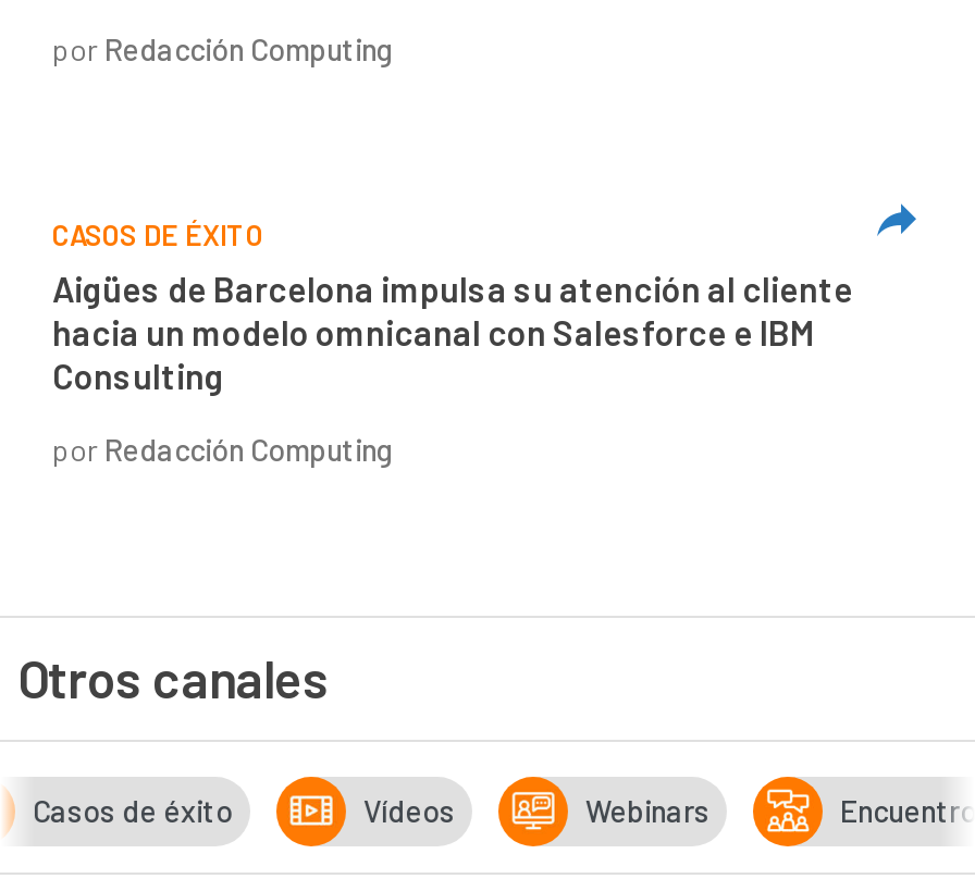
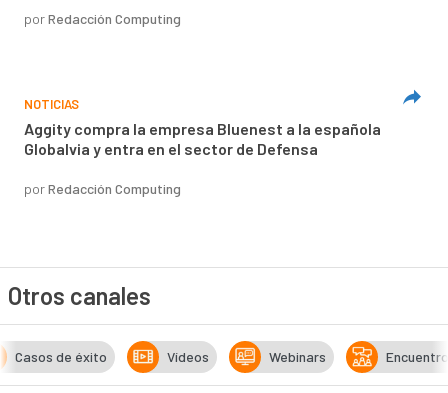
- CASOS DE ÉXITO
- Aigües de Barcelona impulsa su atención al cliente
- hacia un modelo omnicanal con Salesforce e IBM
- Consulting
+ NOTICIAS
+ Aggity compra la empresa Bluenest a la española
+ Globalvia y entra en el sector de Defensa
